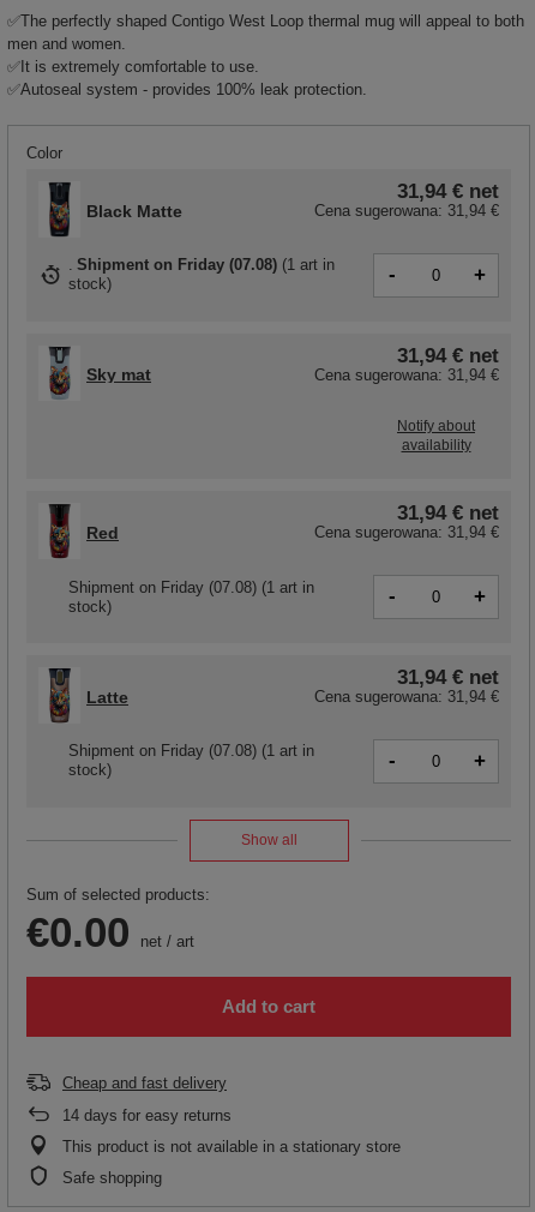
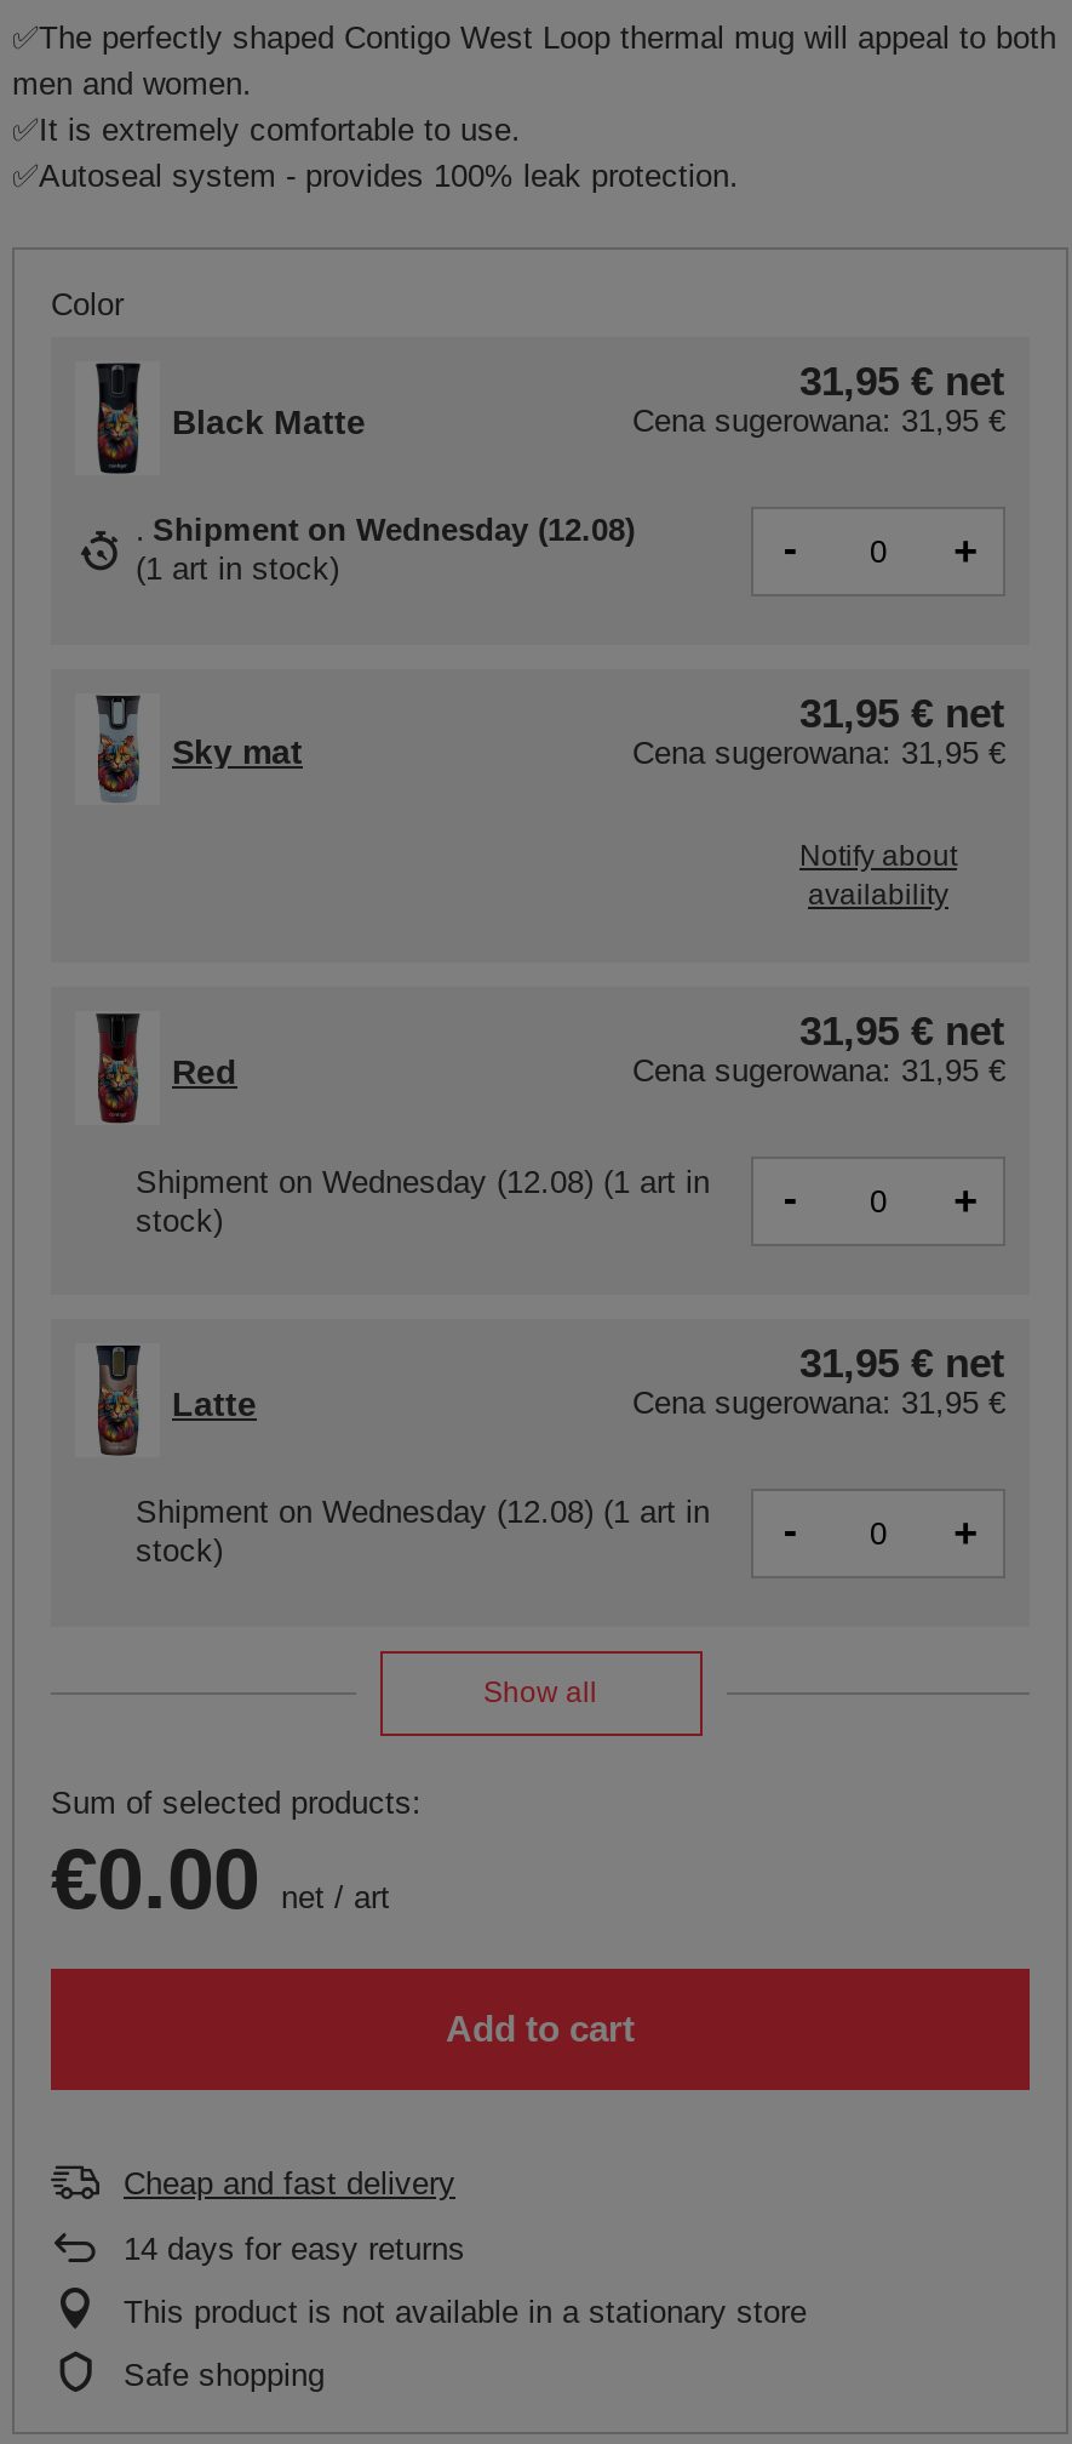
- 31,94 €net
- Cena sugerowana: 31,94 €
+ 31,95 €net
+ Cena sugerowana: 31,95 €

- Shipment on Friday (07.08) (1 art in
- stock)
+ Shipment on Wednesday (12.08)
+ (1 art in stock)

- 31,94 €net
+ 31,95 €net

- Cena sugerowana: 31,94 €
+ Cena sugerowana: 31,95 €

- 31,94 €net
+ 31,95 €net

- Cena sugerowana: 31,94 €
+ Cena sugerowana: 31,95 €

- Shipment on Friday (07.08) (1 art in
+ Shipment on Wednesday (12.08) (1 art in

- 31,94 €net
+ 31,95 €net

- Cena sugerowana: 31,94 €
+ Cena sugerowana: 31,95 €

- Shipment on Friday (07.08) (1 art in
+ Shipment on Wednesday (12.08) (1 art in
